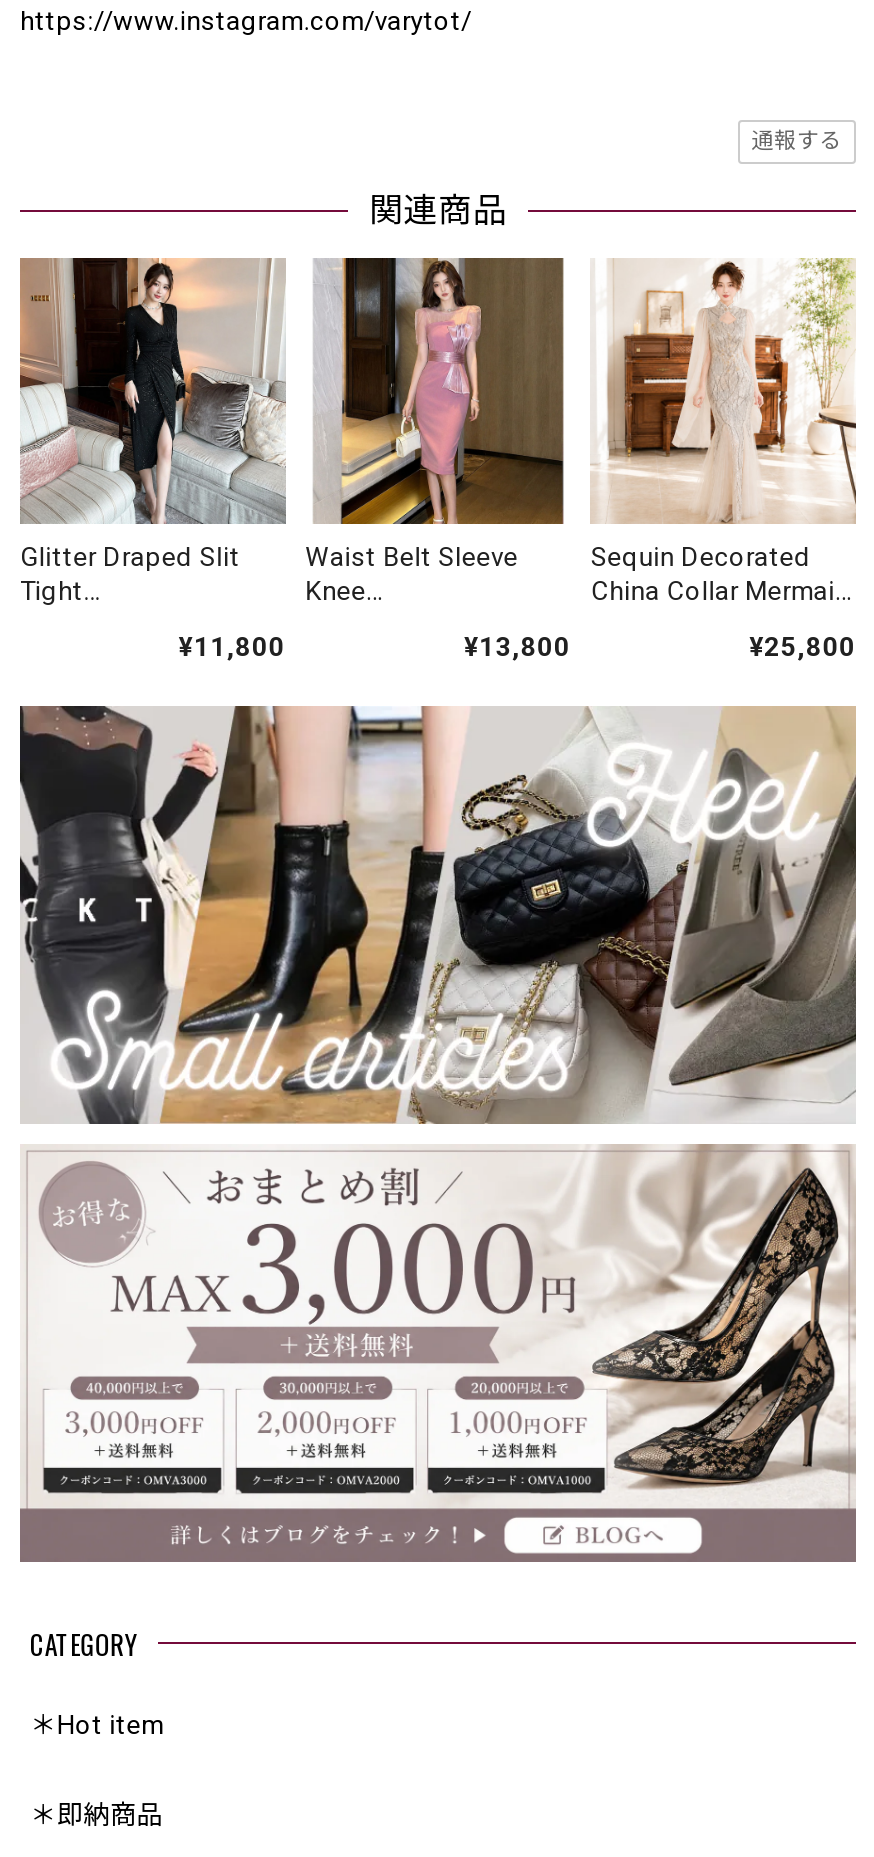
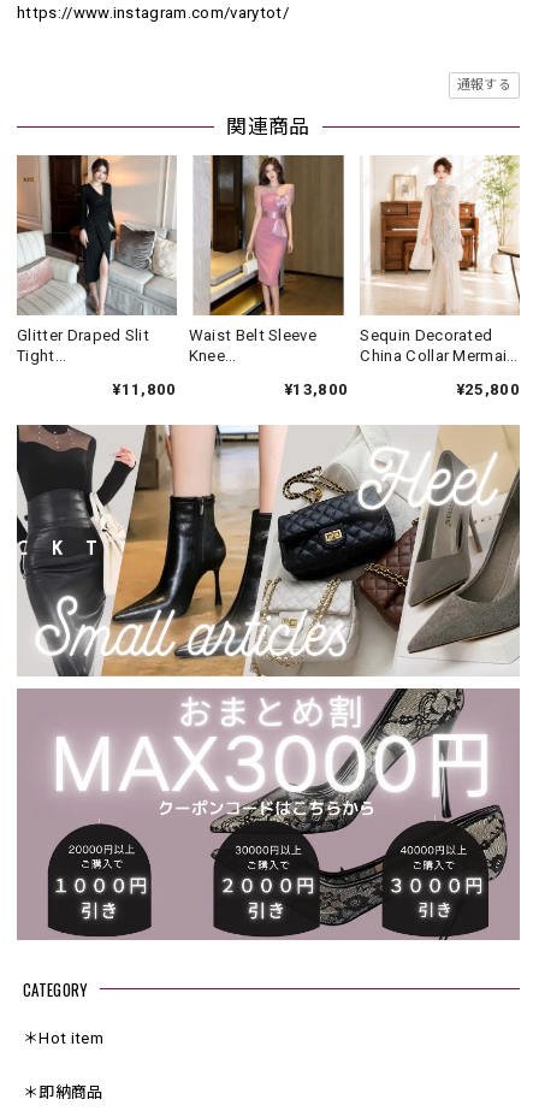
- [image]
+ [image]
